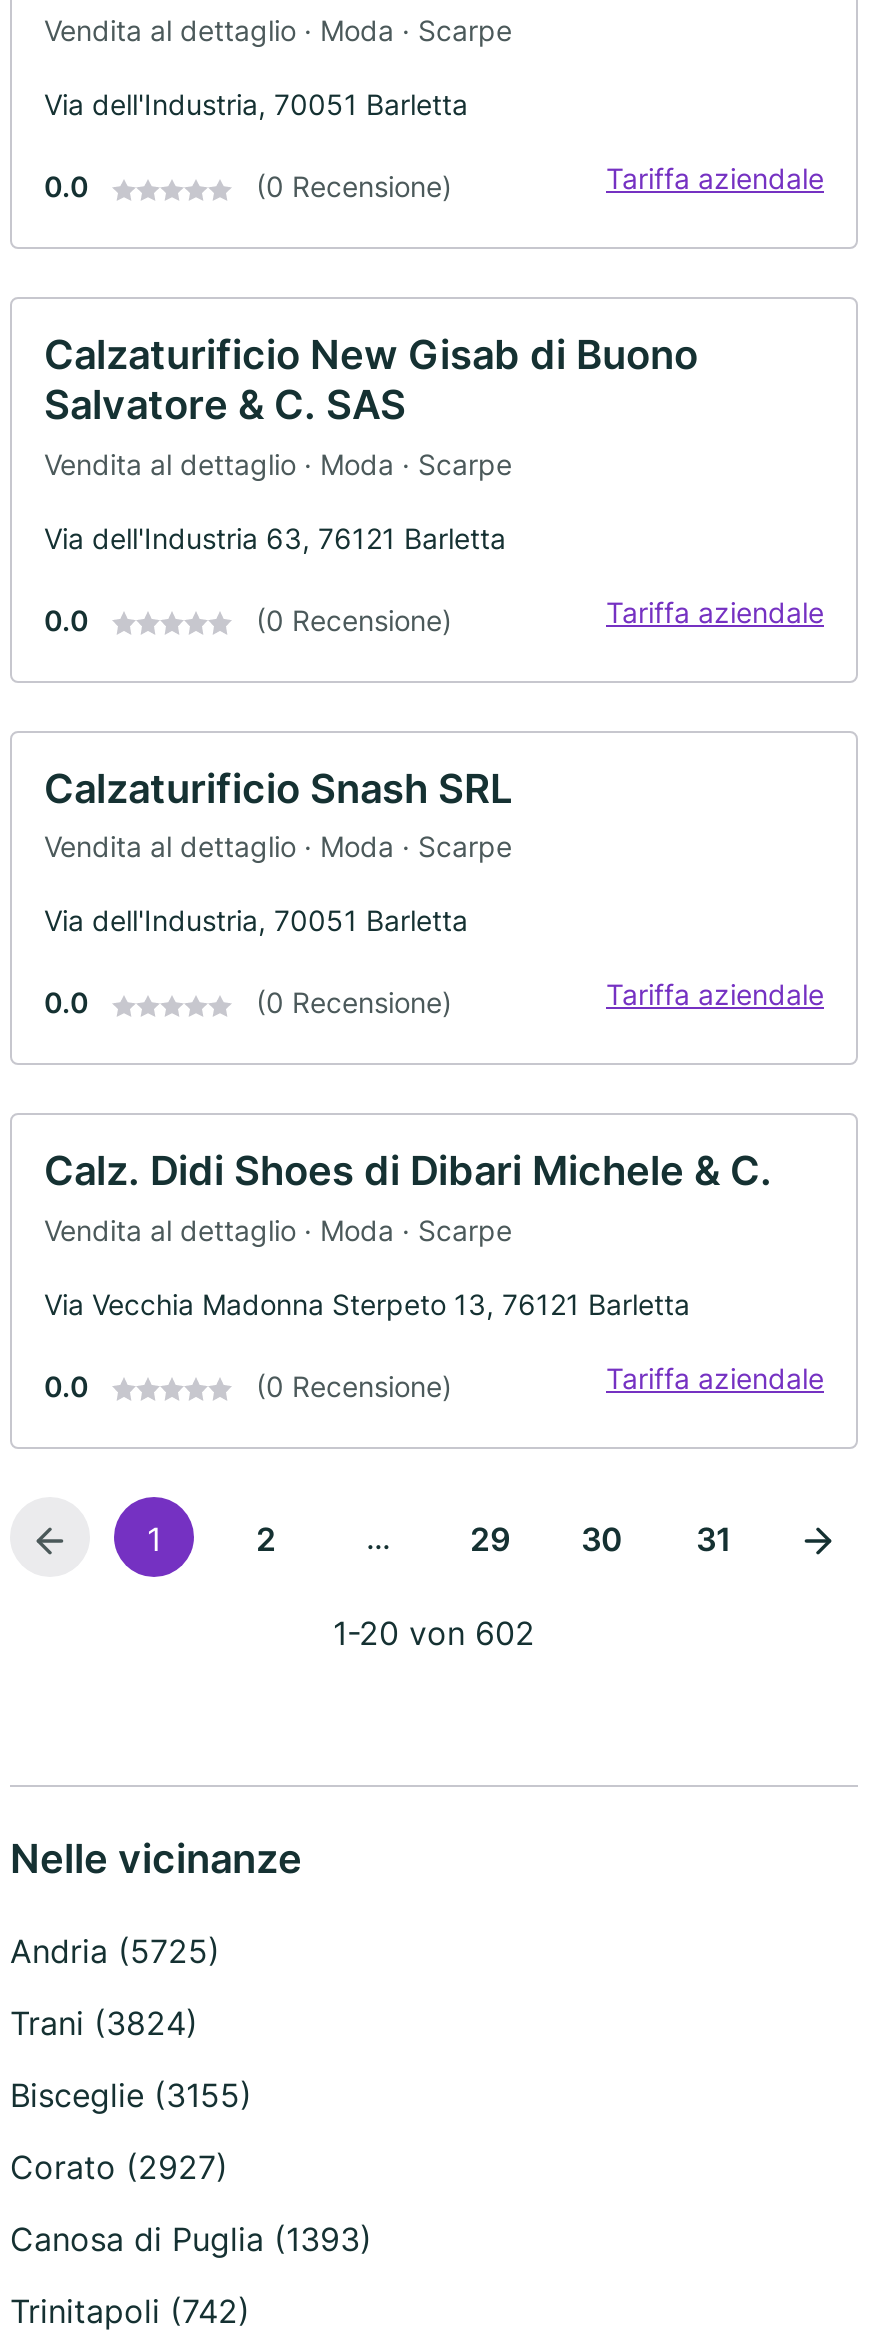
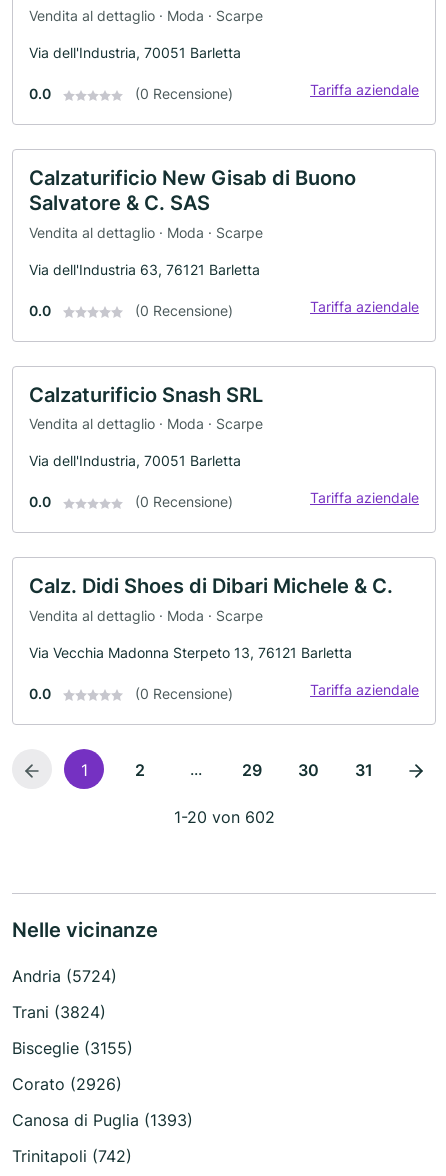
- Andria (5725)
+ Andria (5724)

- Corato (2927)
+ Corato (2926)
